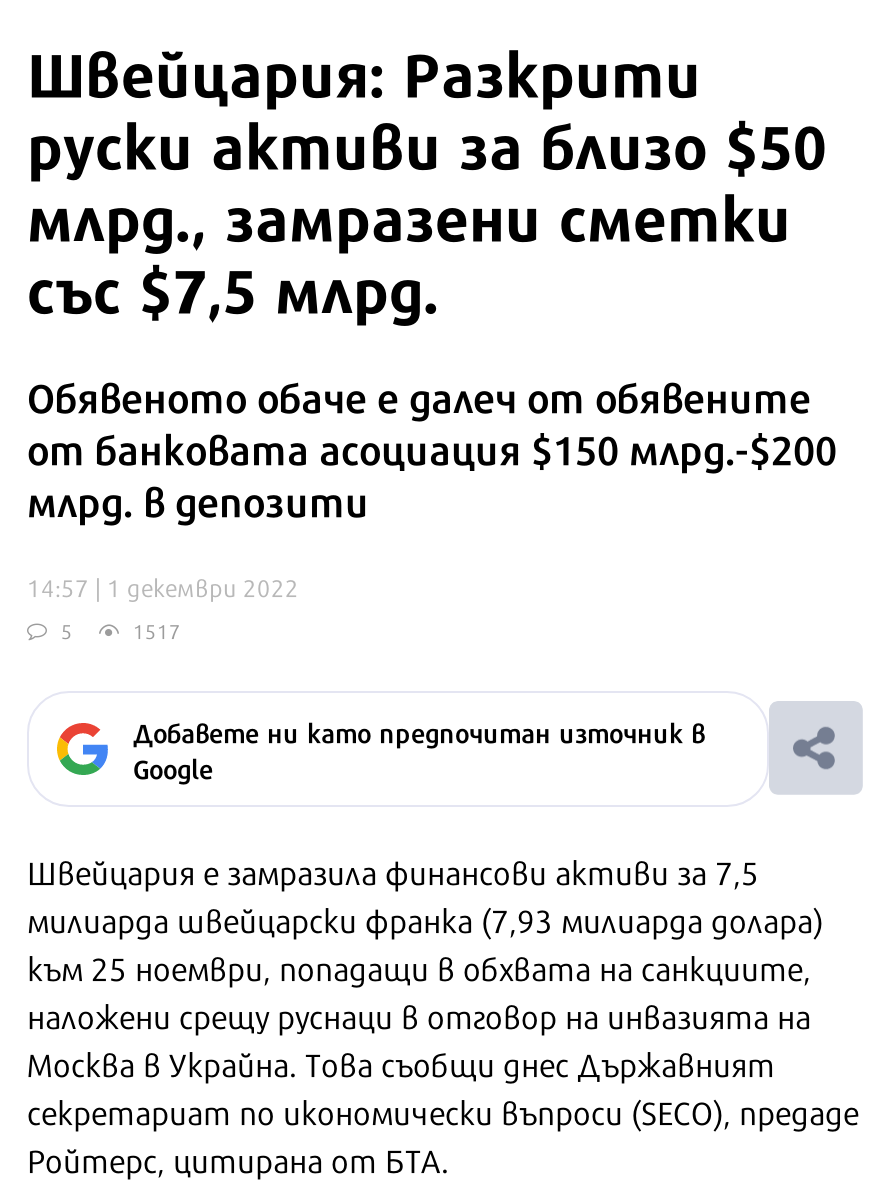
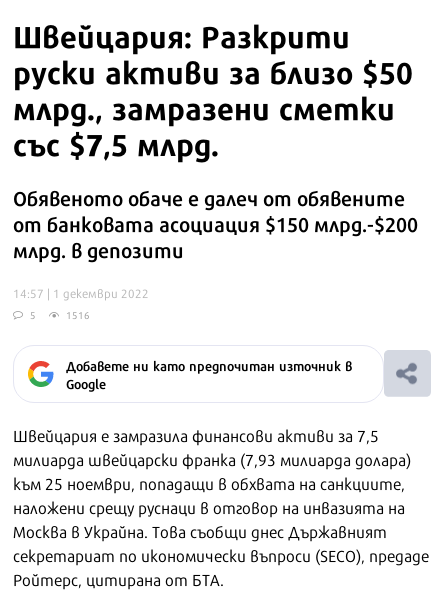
- 5 1517
+ 5 1516
